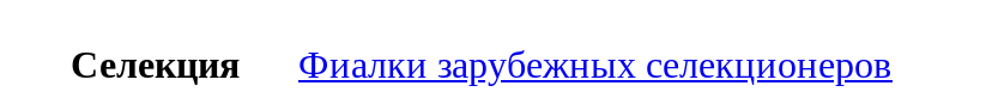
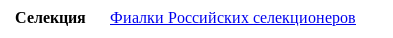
- Фиалки зарубежных селекционеров
+ Фиалки Российских селекционеров
